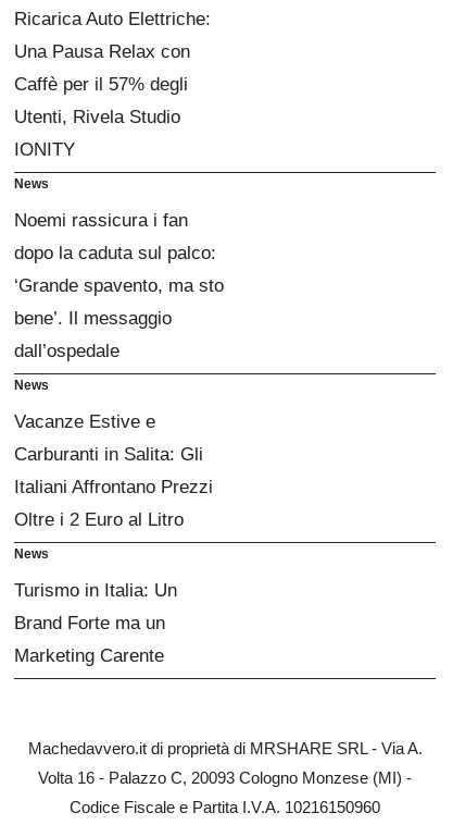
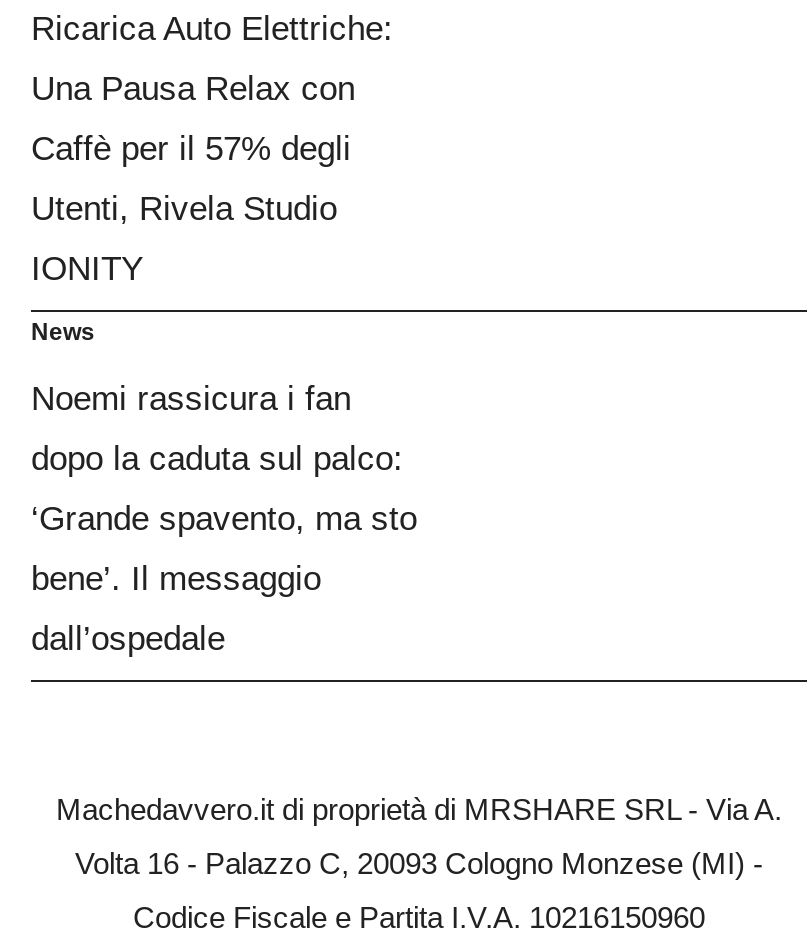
- News
- Vacanze Estive e
- Carburanti in Salita: Gli
- Italiani Affrontano Prezzi
- Oltre i 2 Euro al Litro
- News
- Turismo in Italia: Un
- Brand Forte ma un
- Marketing Carente
